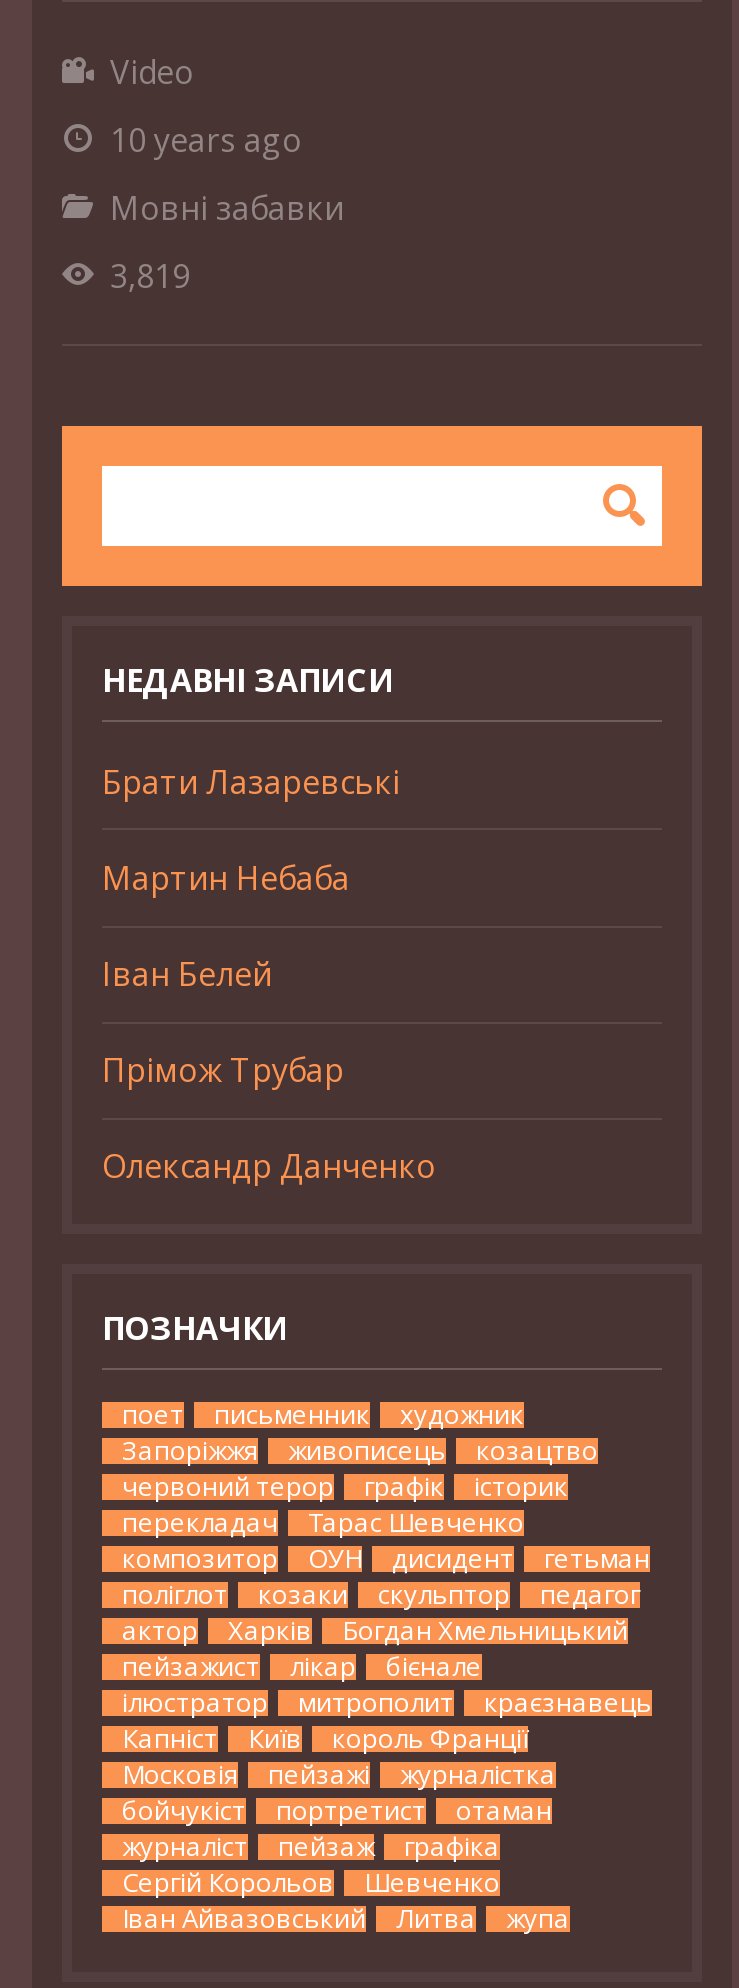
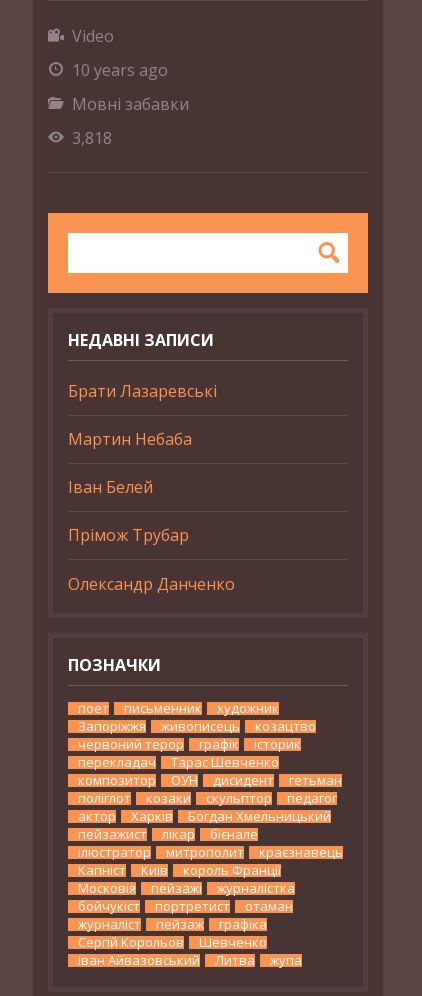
- 3,819
+ 3,818
